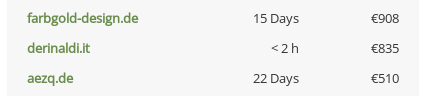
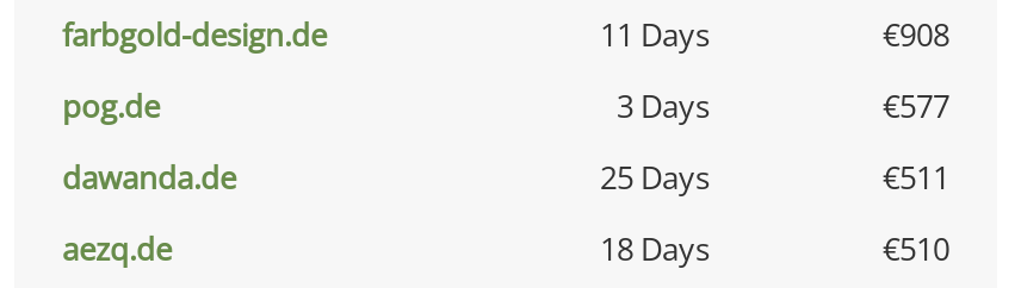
- 15 Days
+ 11 Days

- derinaldi.it
- < 2 h
- €835
+ pog.de
+ 3 Days
+ €577
+ dawanda.de
+ 25 Days
+ €511

- 22 Days
+ 18 Days
